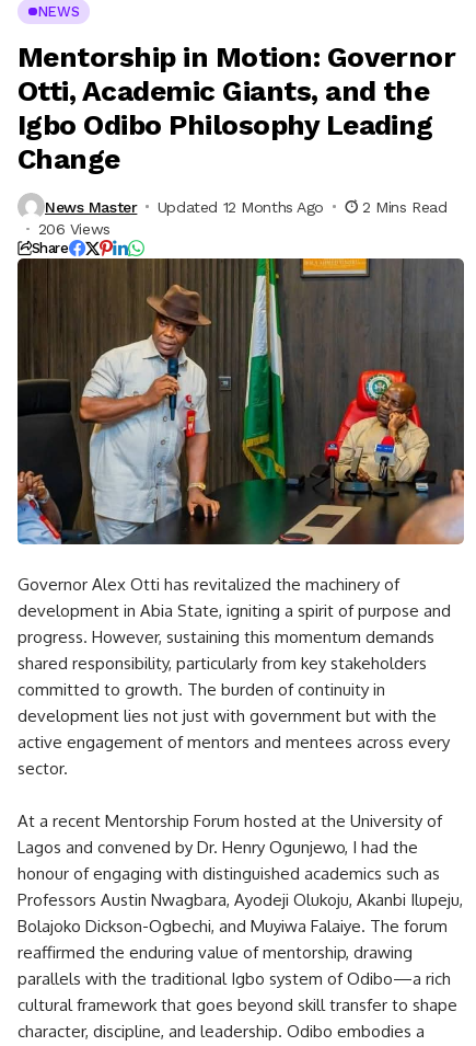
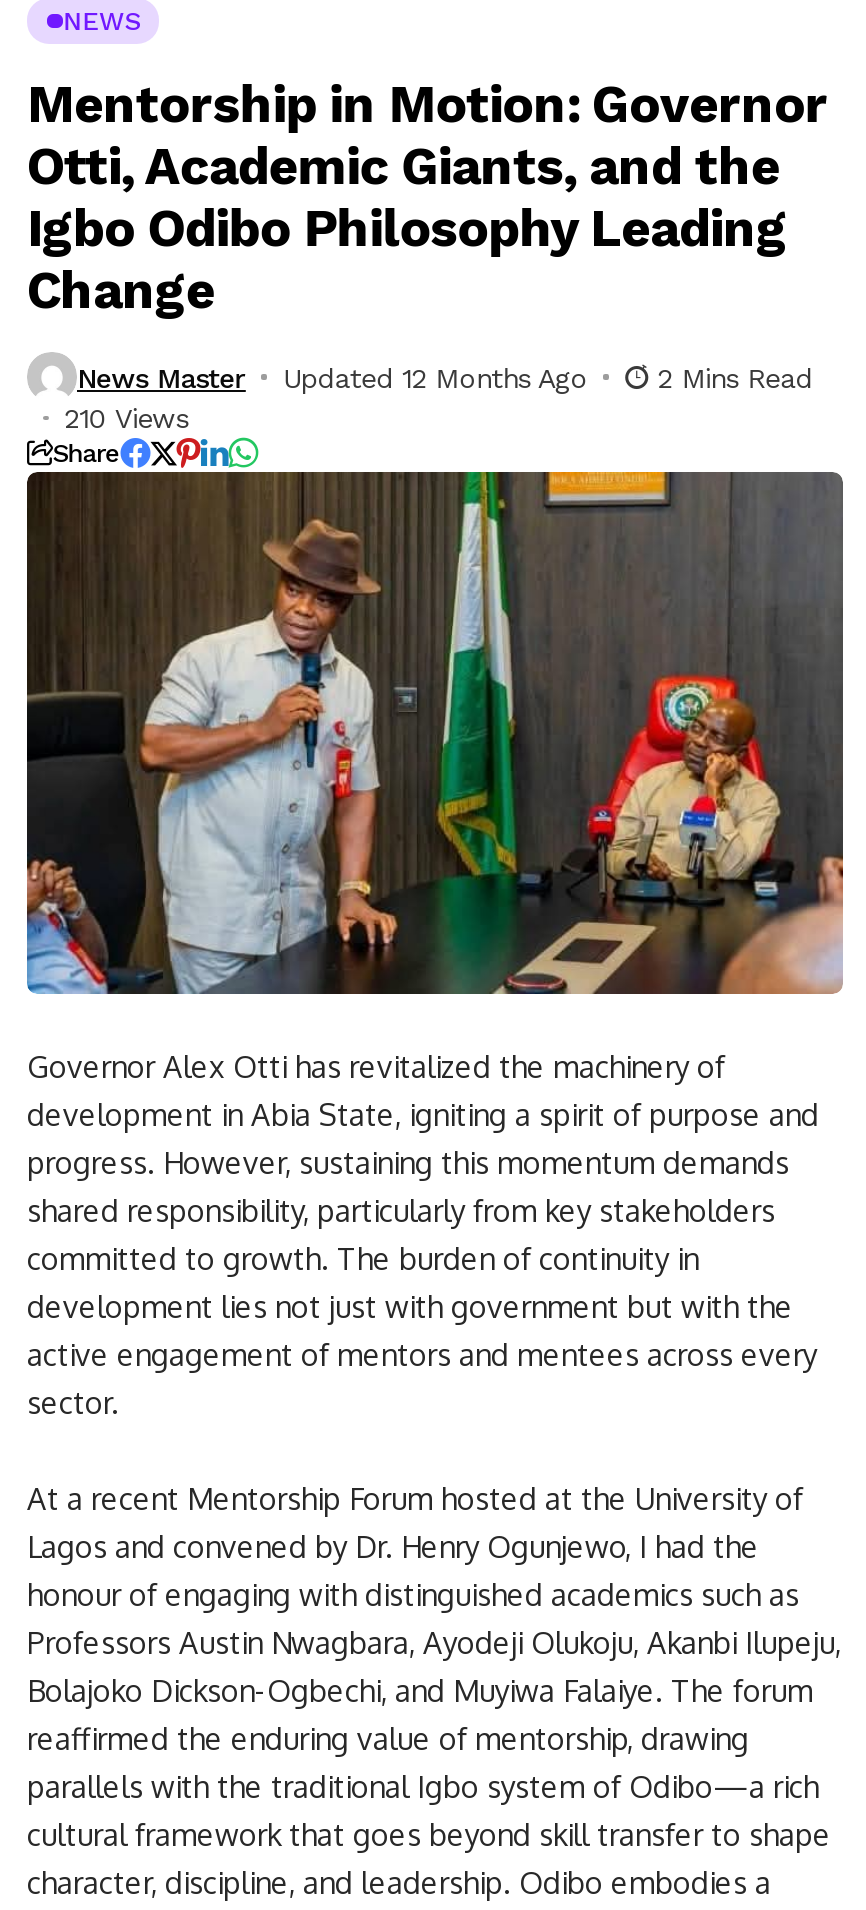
- 206 Views
+ 210 Views
